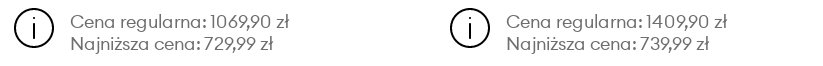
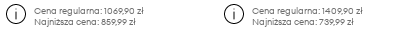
- Najniższa cena: 729,99 zł
+ Najniższa cena: 859,99 zł
